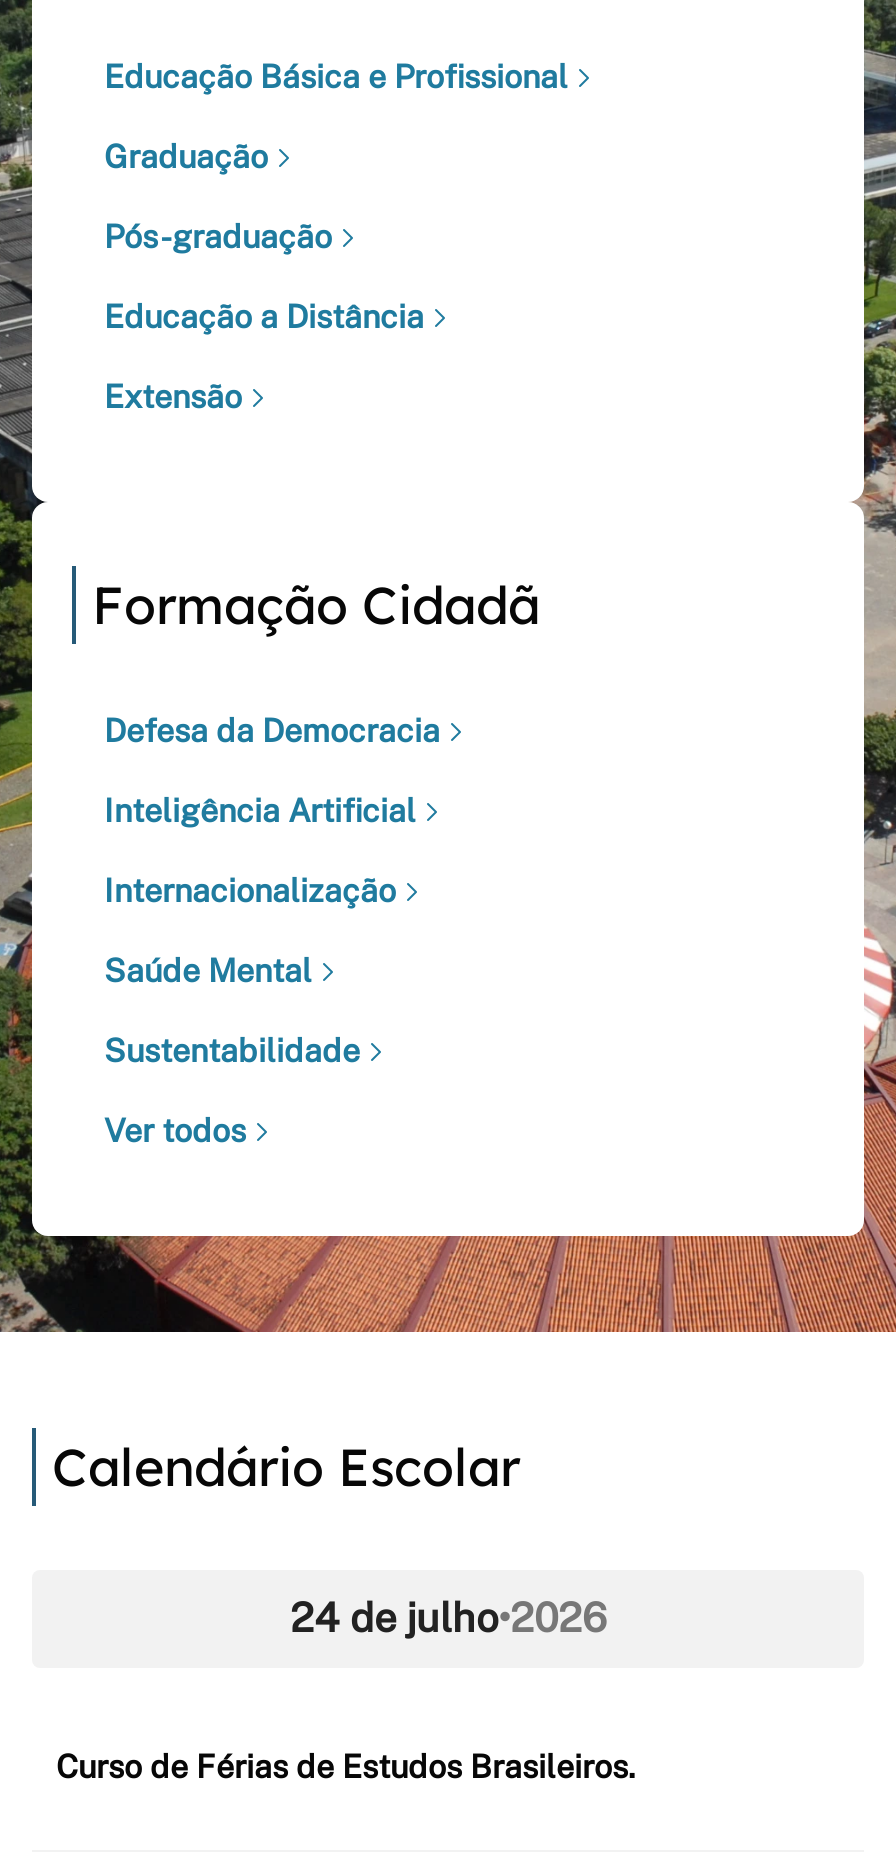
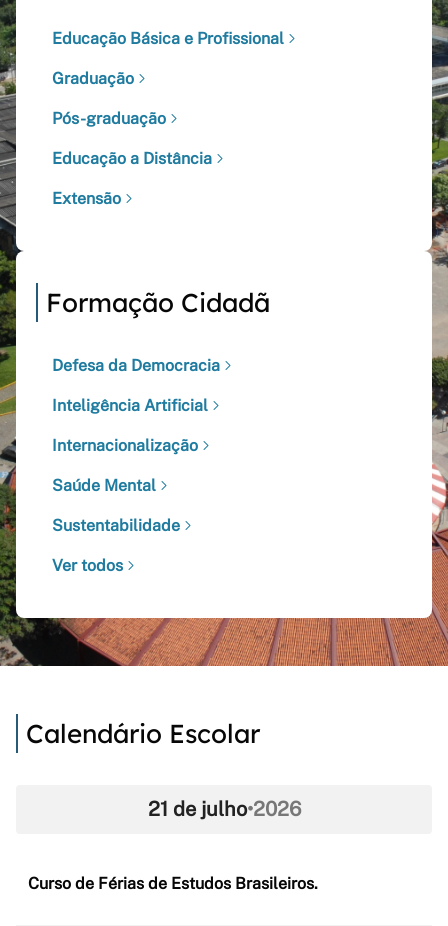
- 24 de julho•2026
+ 21 de julho•2026
